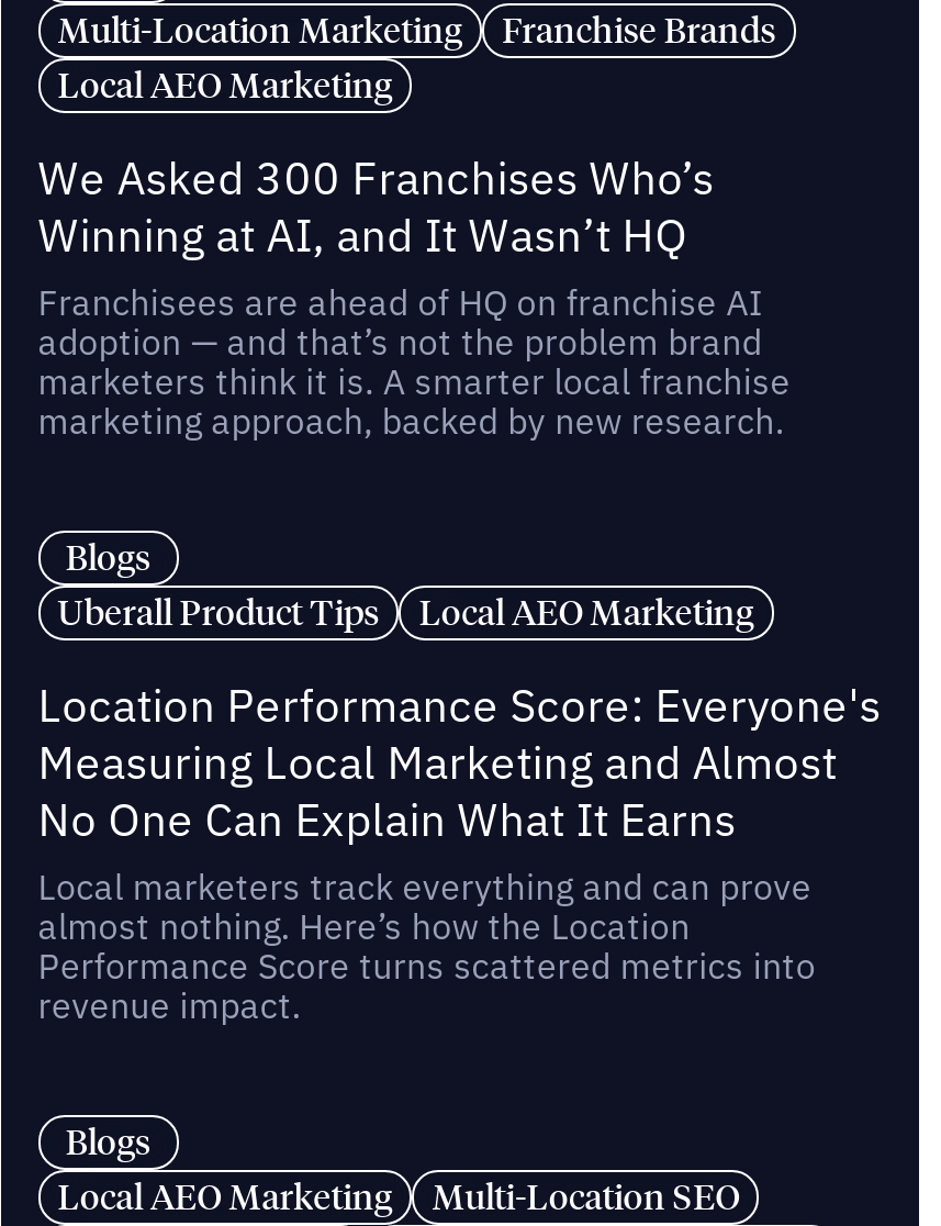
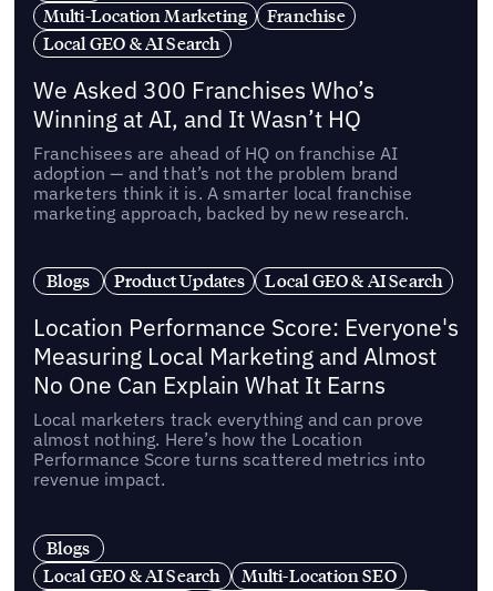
- Franchise Brands
- Local AEO Marketing
+ Franchise
+ Local GEO & AI Search

- Uberall Product Tips
- Local AEO Marketing
+ Product Updates
+ Local GEO & AI Search

- Local AEO Marketing
+ Local GEO & AI Search
